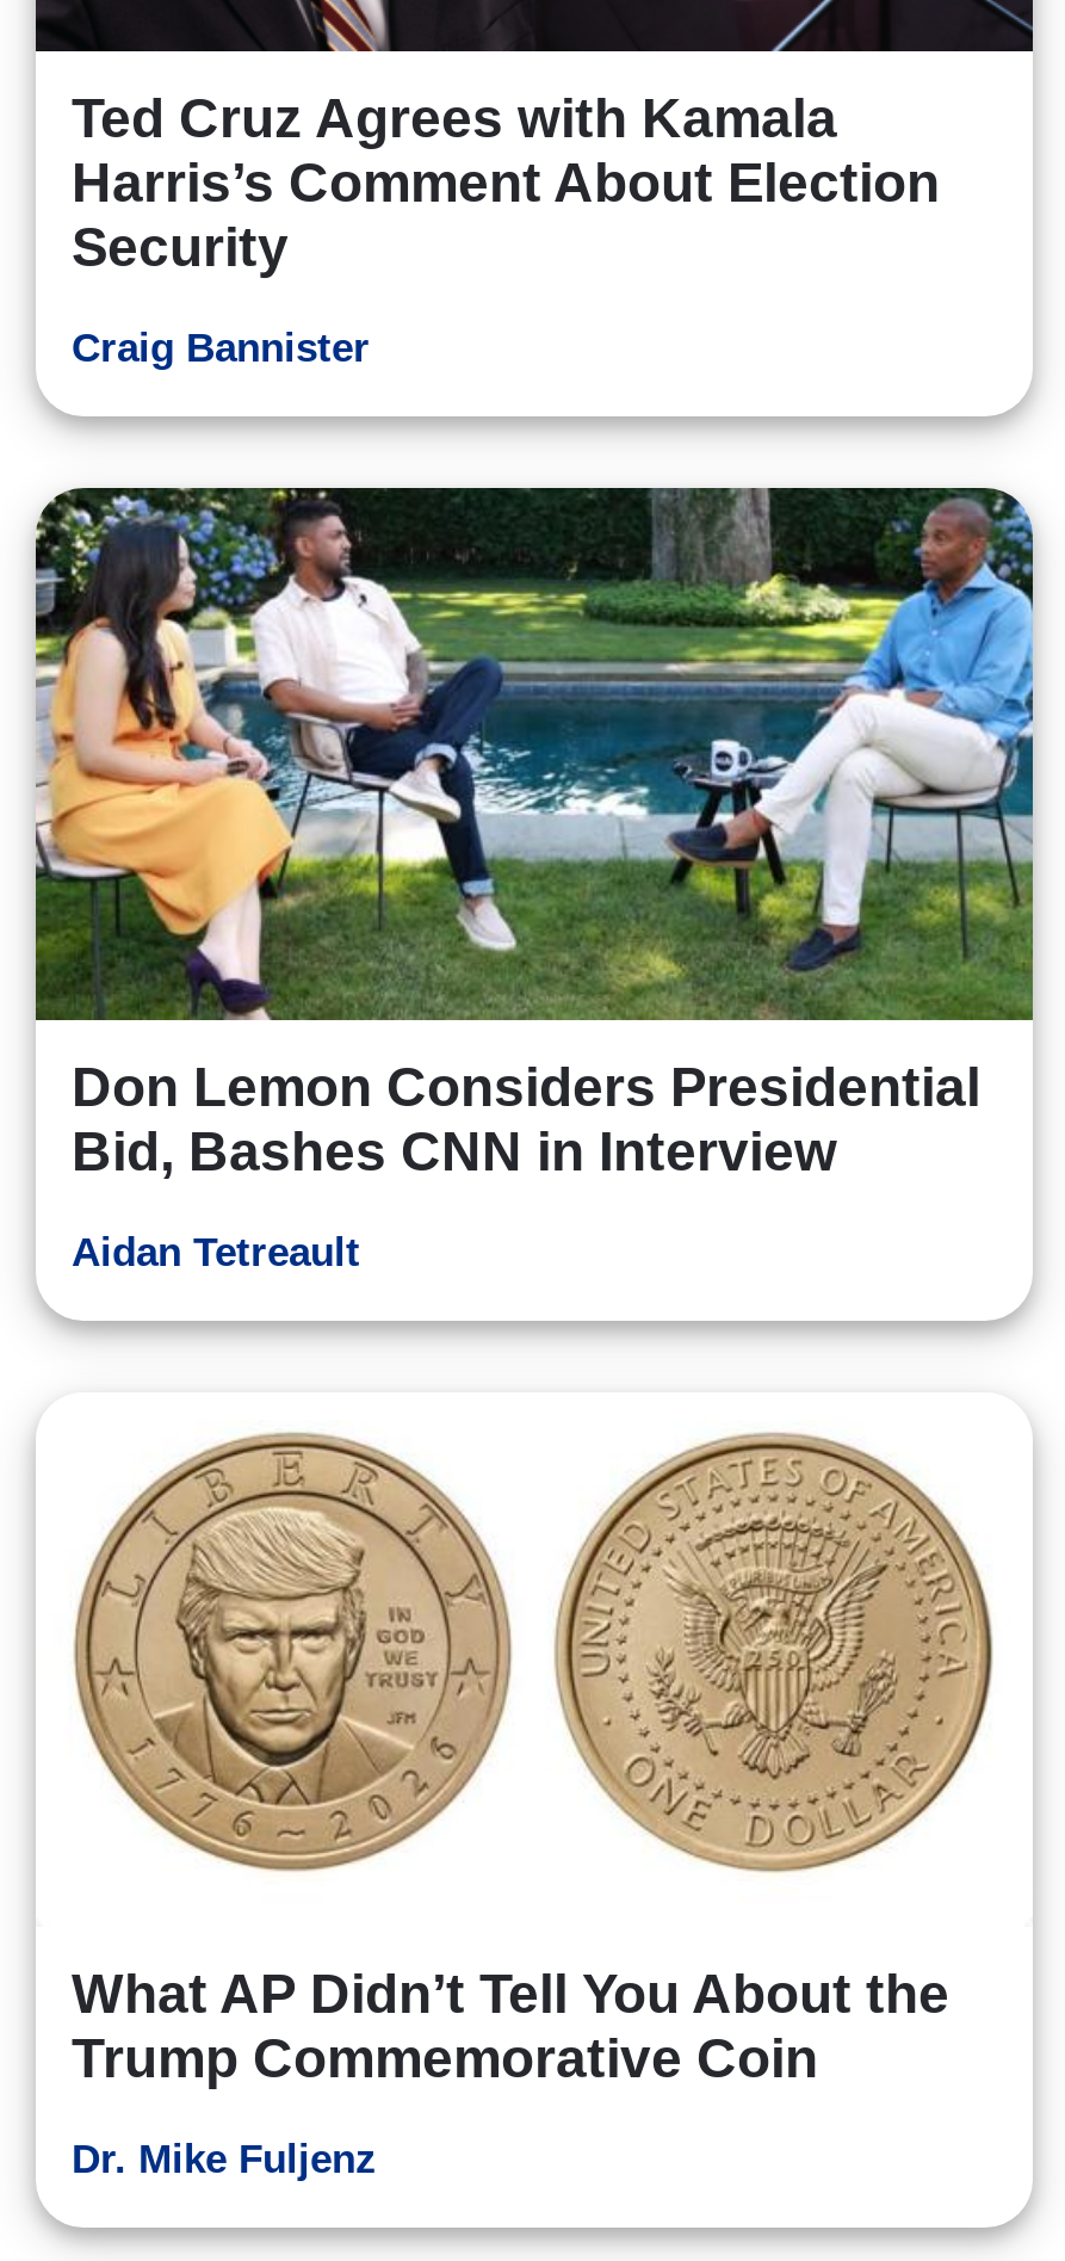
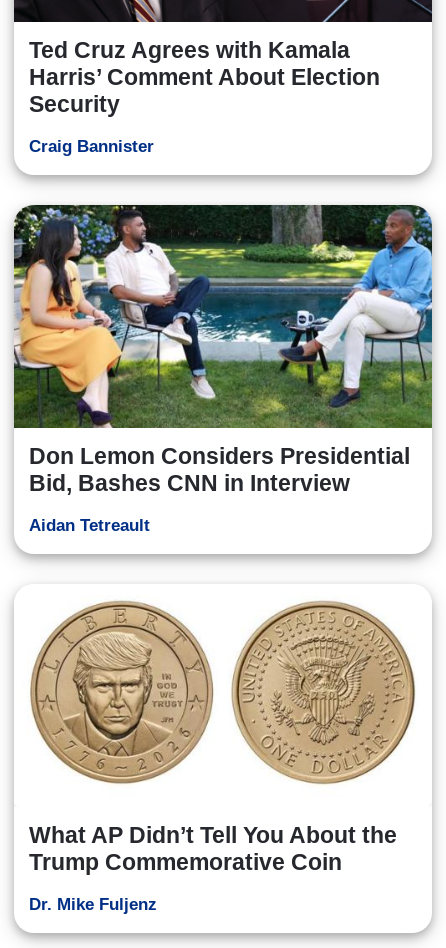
- Harris’s Comment About Election
+ Harris’ Comment About Election
